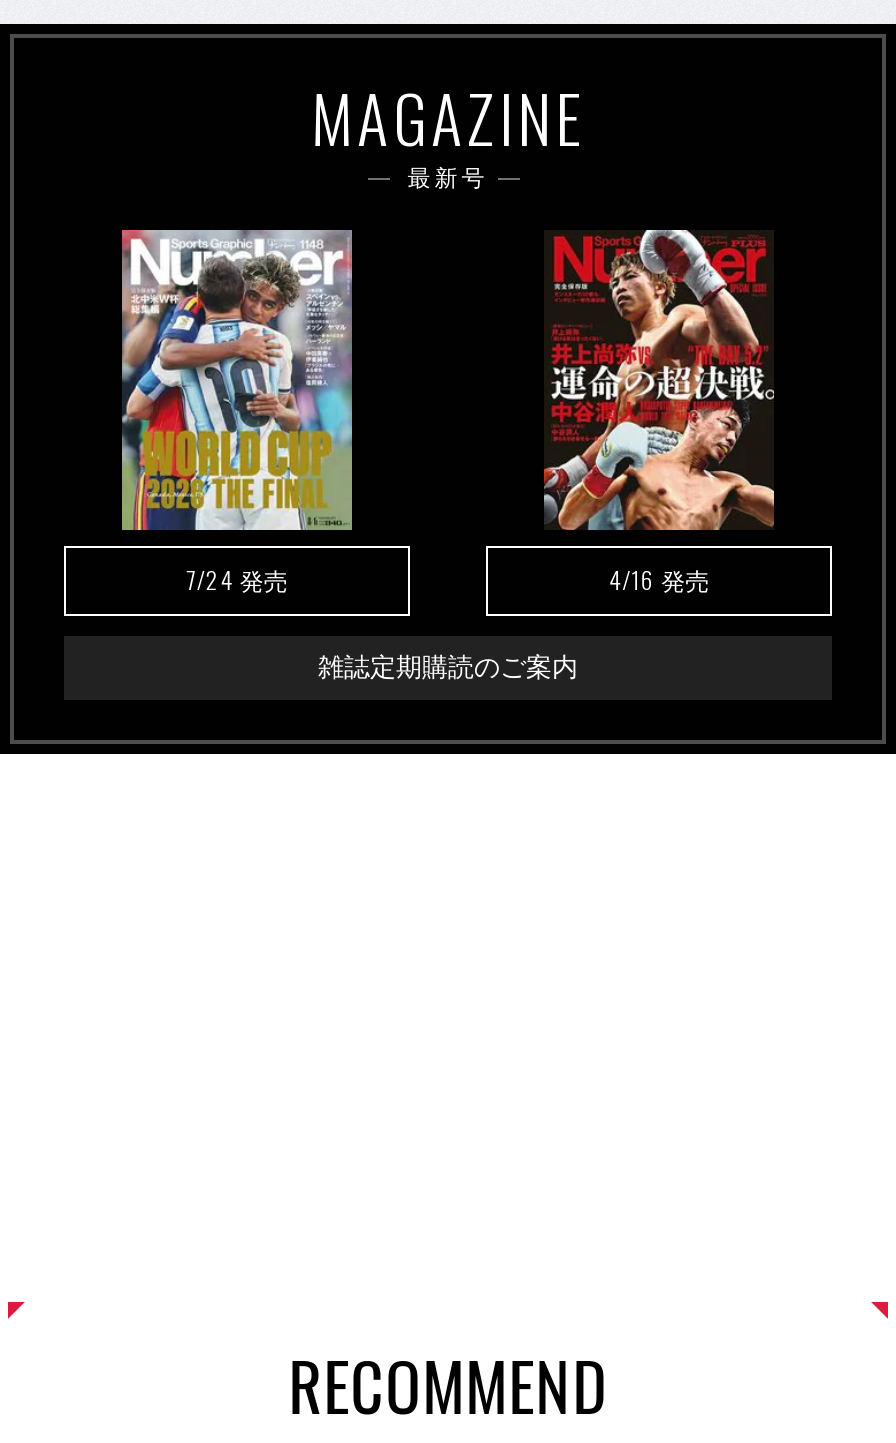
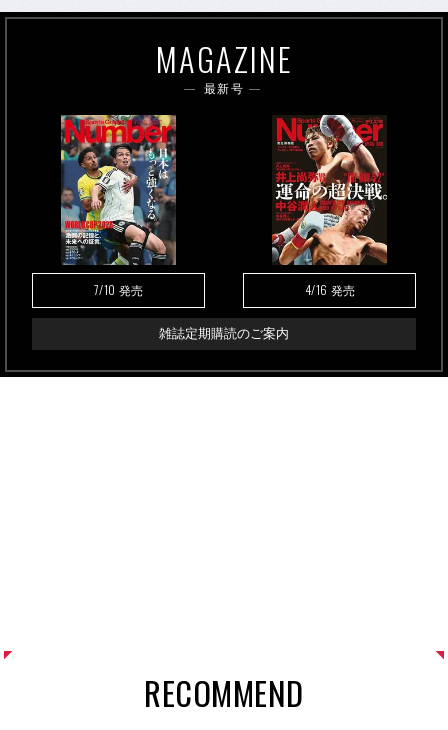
- [image]
- 7/24発売
+ [image]
+ 7/10発売
